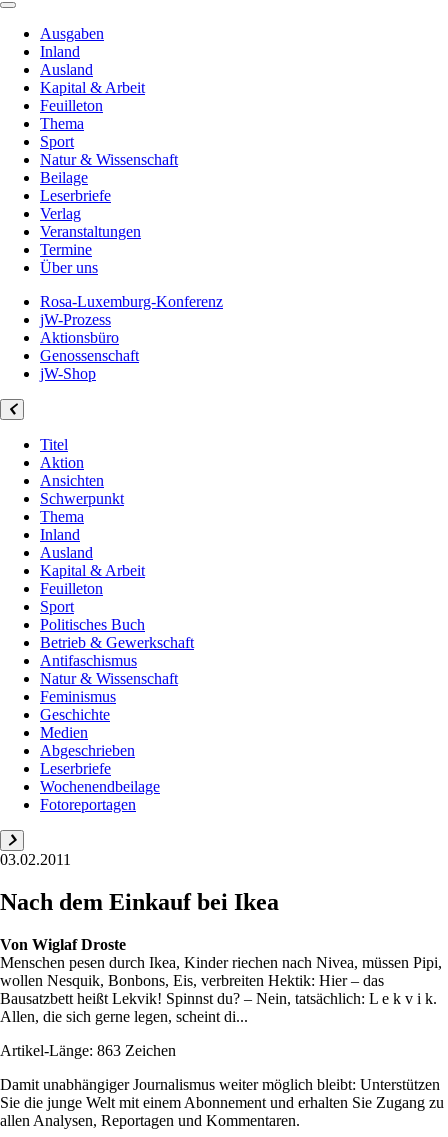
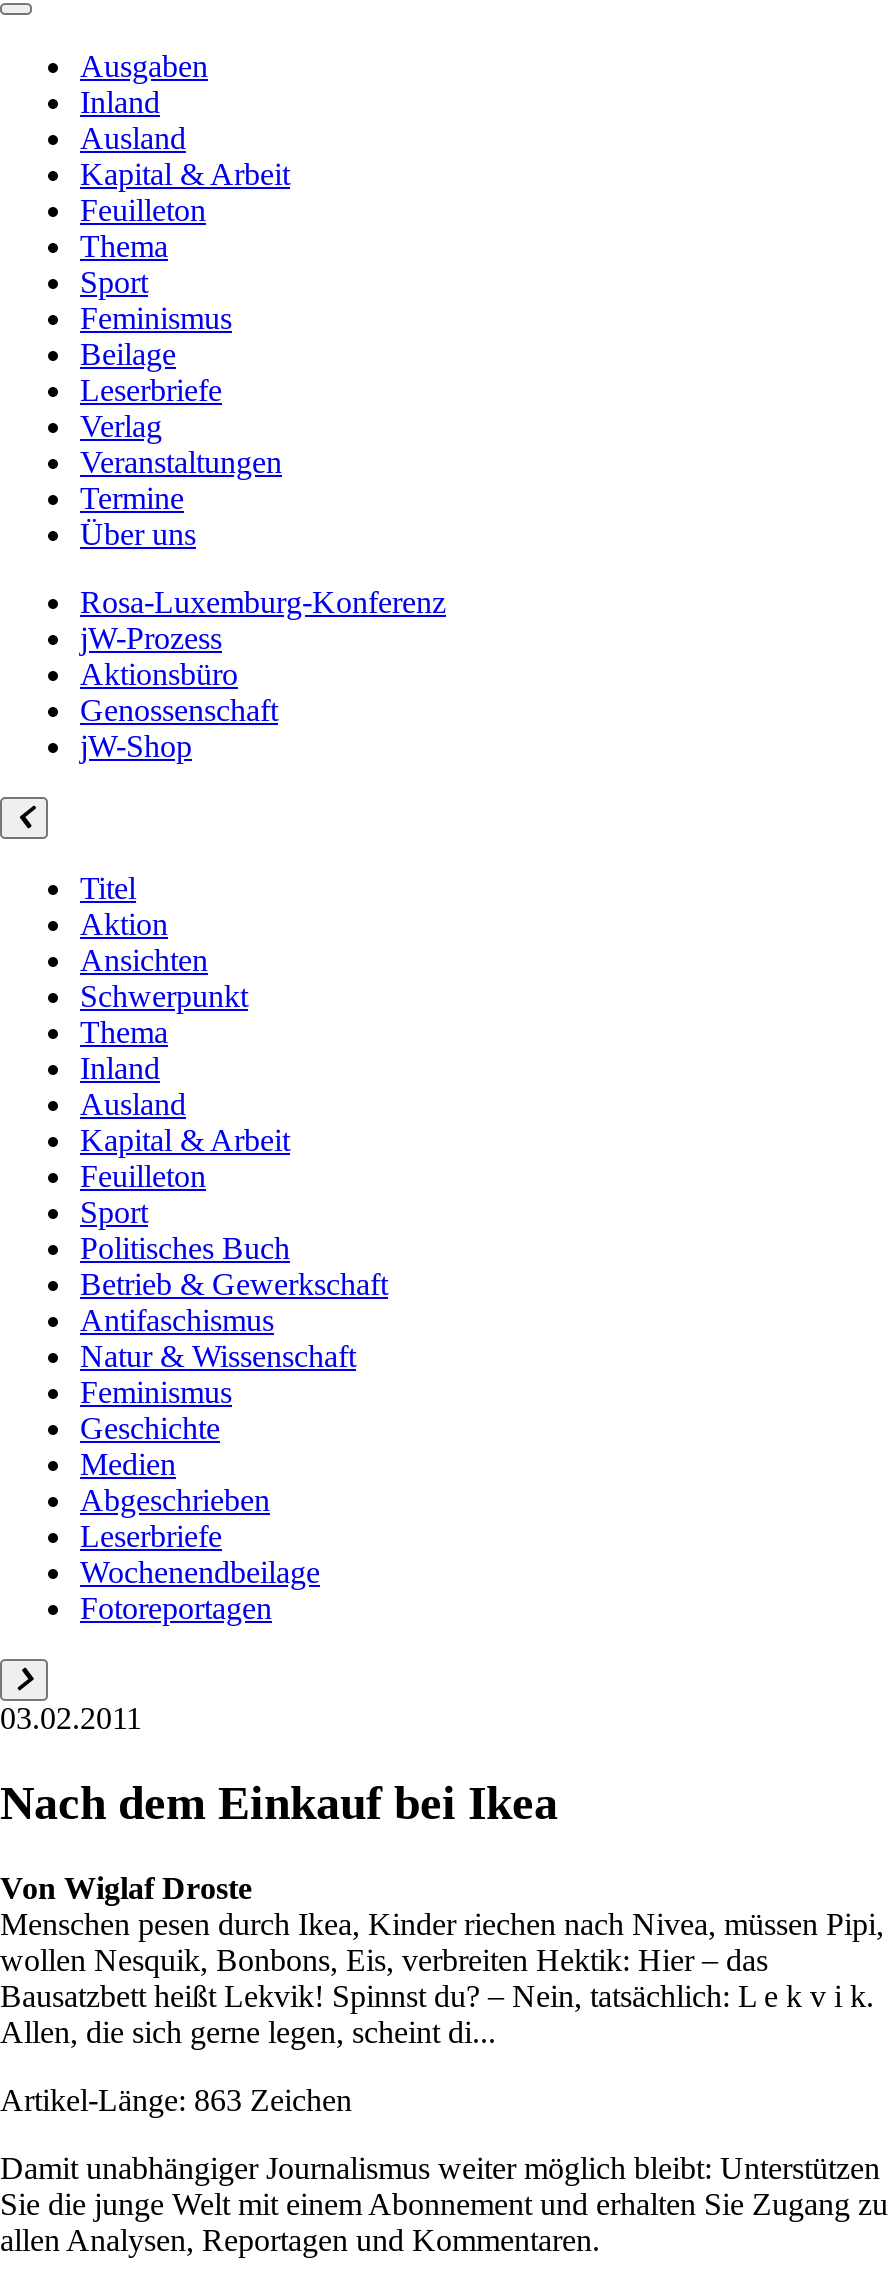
- Natur & Wissenschaft
+ Feminismus
